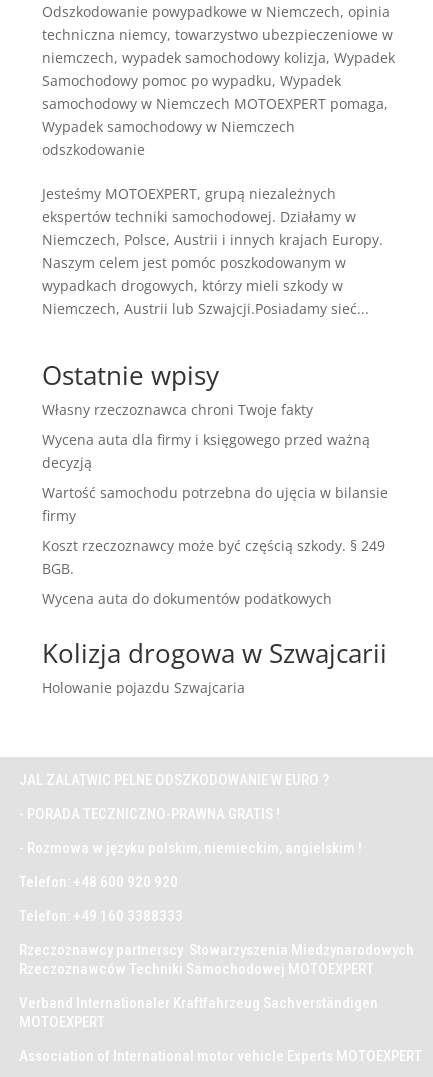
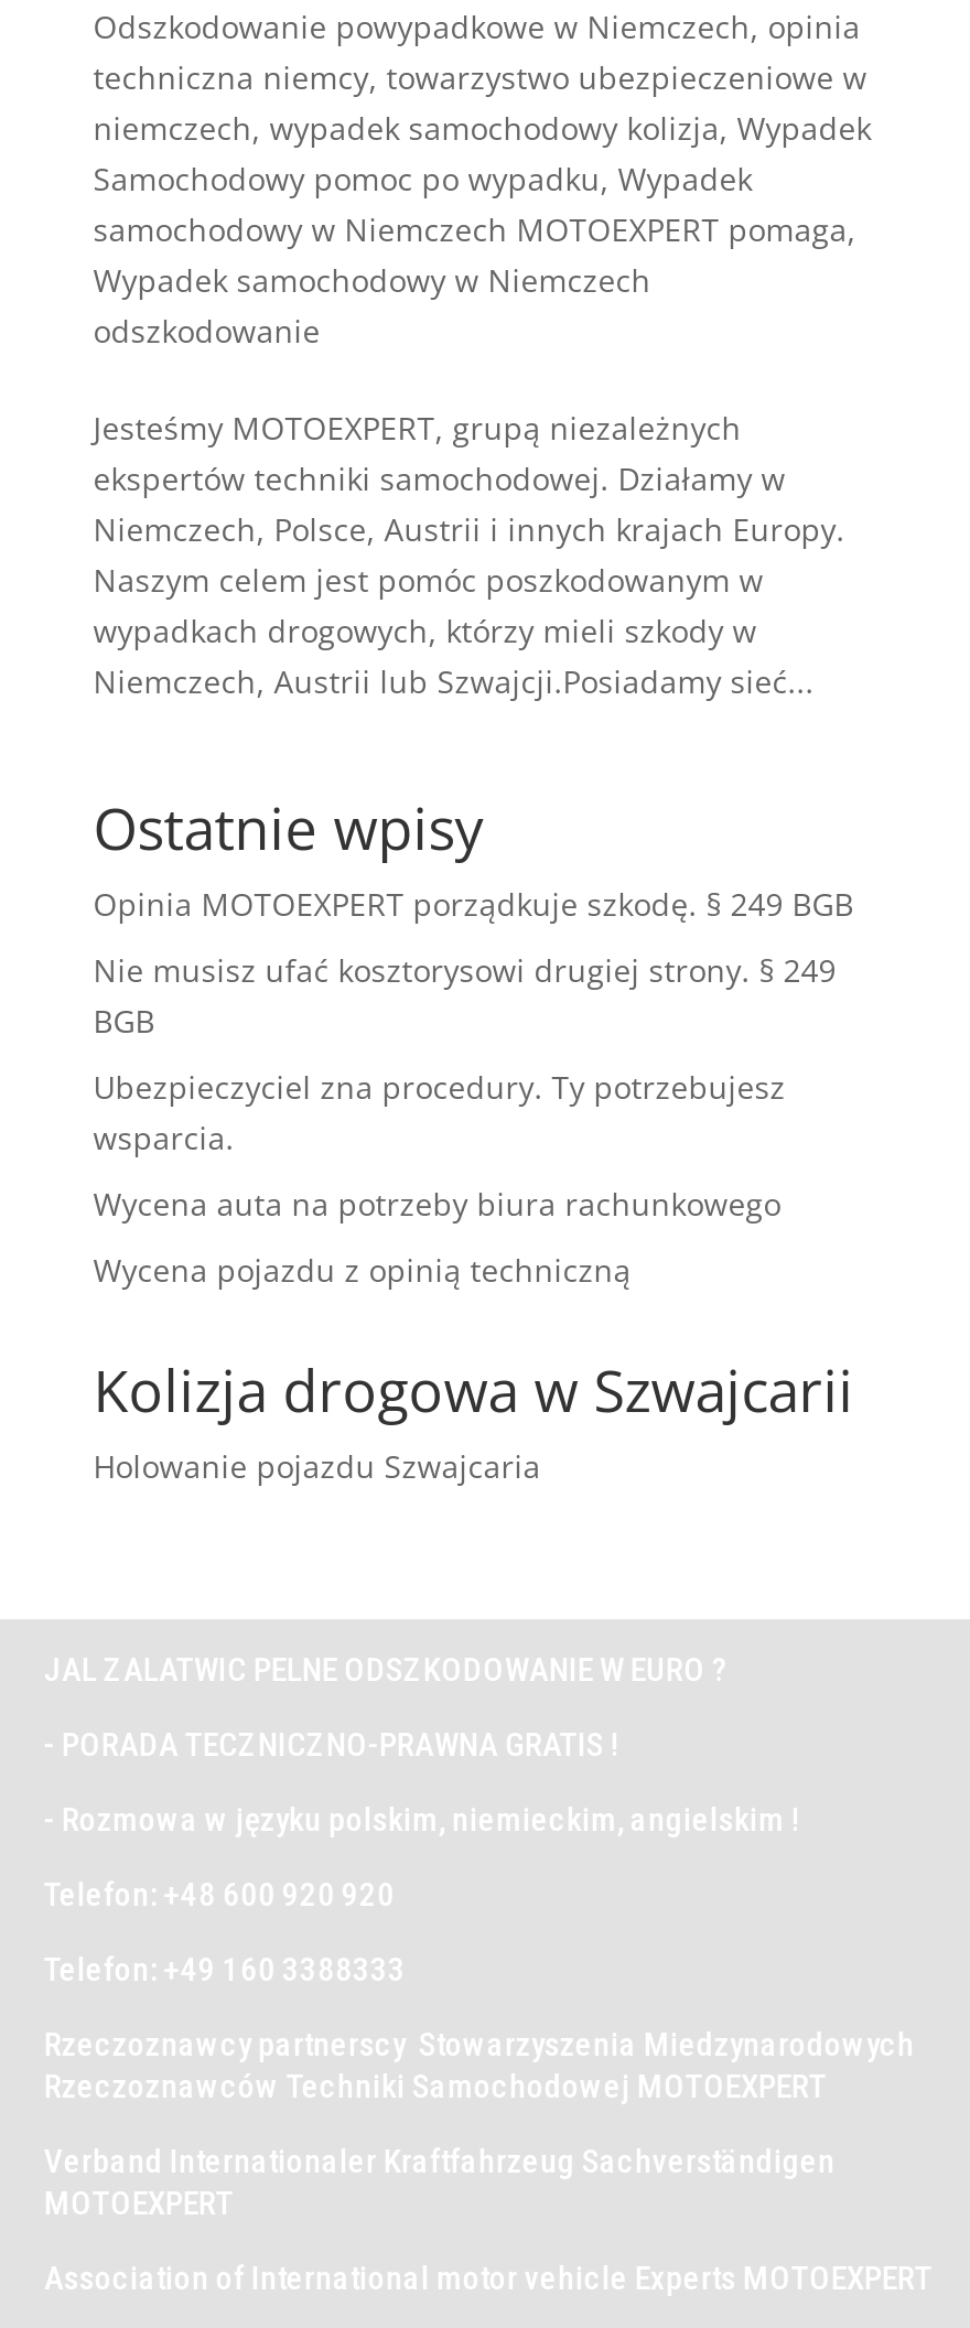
- Własny rzeczoznawca chroni Twoje fakty
+ Opinia MOTOEXPERT porządkuje szkodę. § 249 BGB

- Wycena auta dla firmy i księgowego przed ważną
- decyzją
+ Nie musisz ufać kosztorysowi drugiej strony. § 249
+ BGB

- Wartość samochodu potrzebna do ujęcia w bilansie
- firmy
+ Ubezpieczyciel zna procedury. Ty potrzebujesz
+ wsparcia.

- Koszt rzeczoznawcy może być częścią szkody. § 249
- BGB.
+ Wycena auta na potrzeby biura rachunkowego

- Wycena auta do dokumentów podatkowych
+ Wycena pojazdu z opinią techniczną
